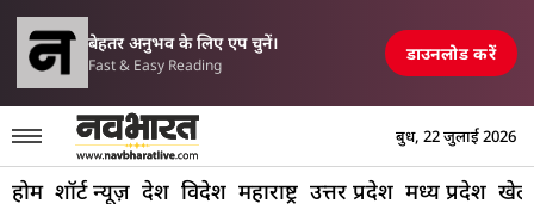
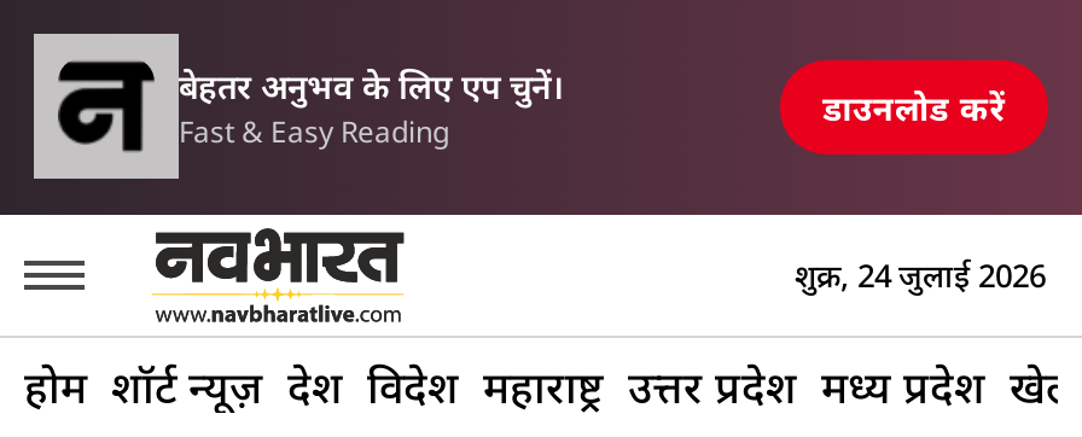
- बुध, 22 जुलाई 2026
+ शुक्र, 24 जुलाई 2026
